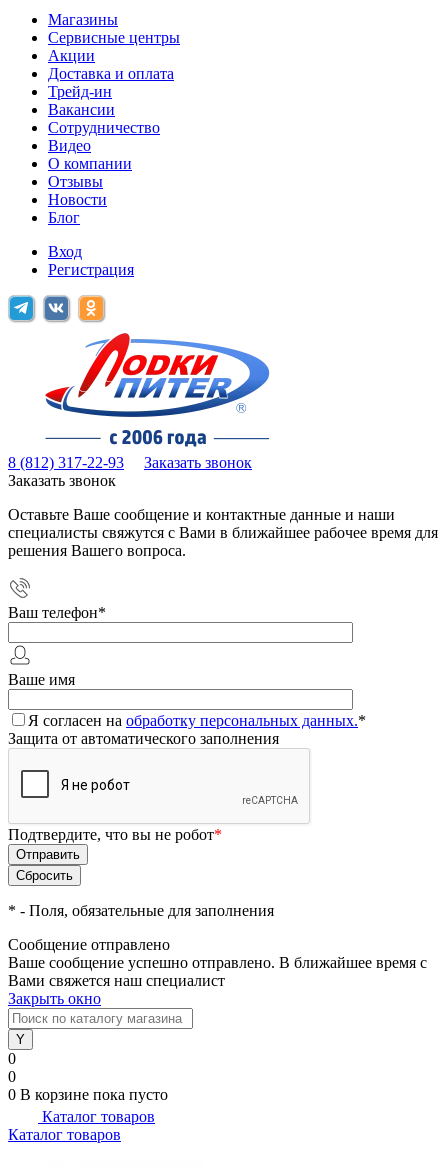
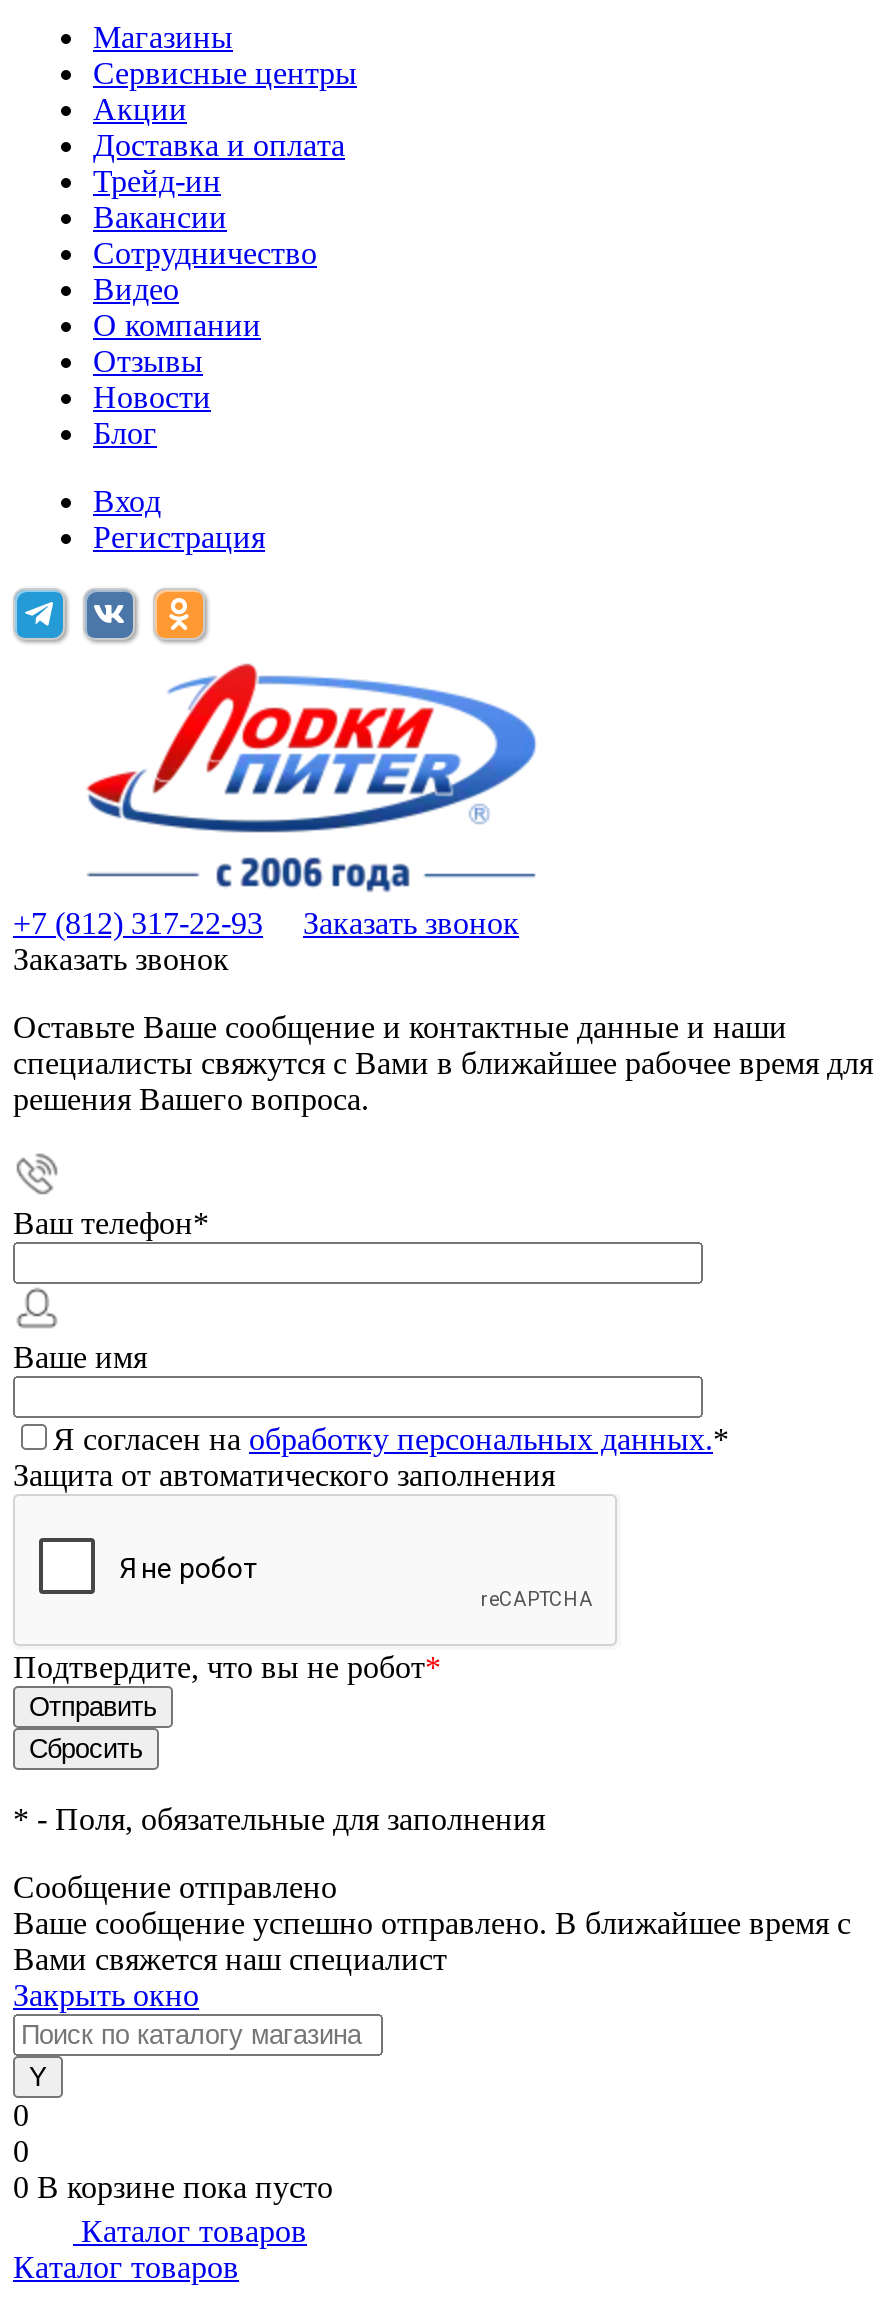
- 8 (812) 317-22-93 Заказать звонок
+ +7 (812) 317-22-93 Заказать звонок
